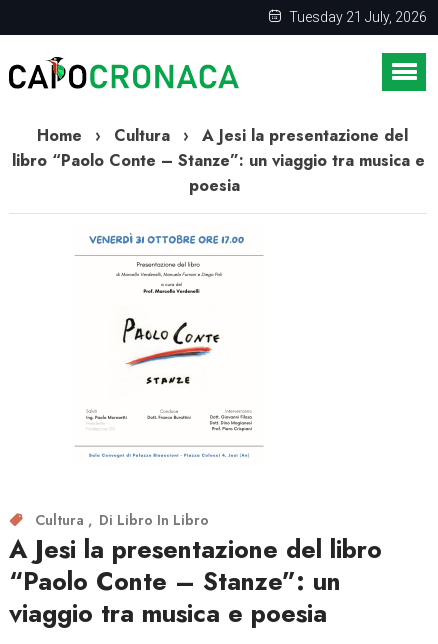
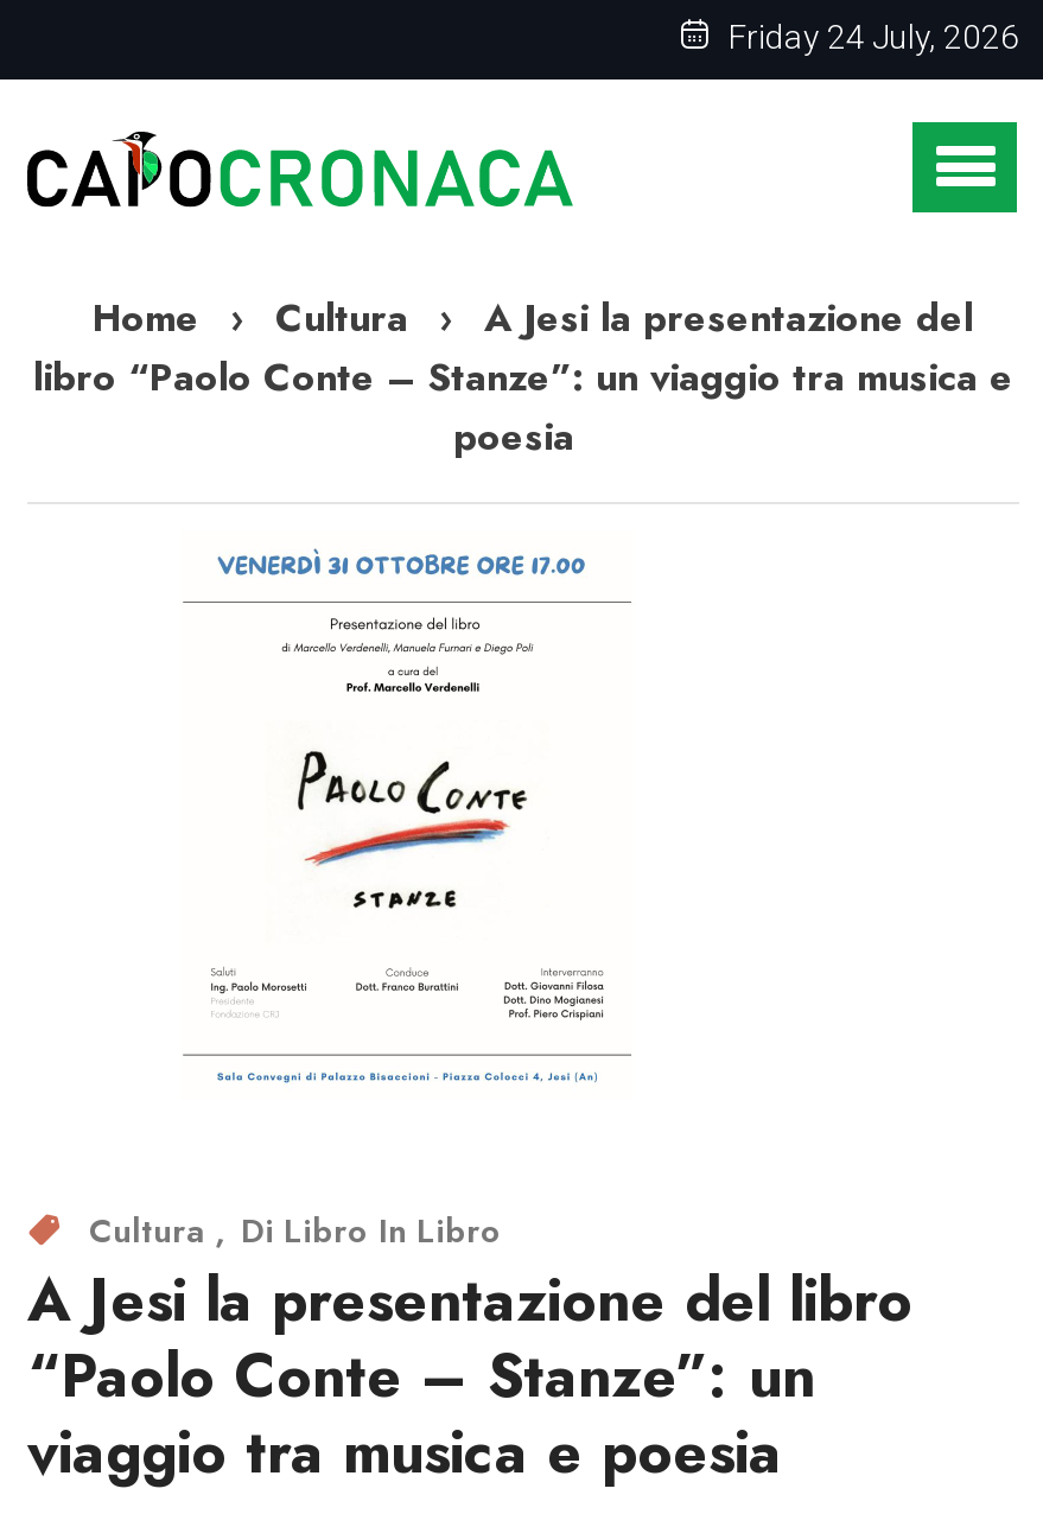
- Tuesday 21 July, 2026
+ Friday 24 July, 2026
